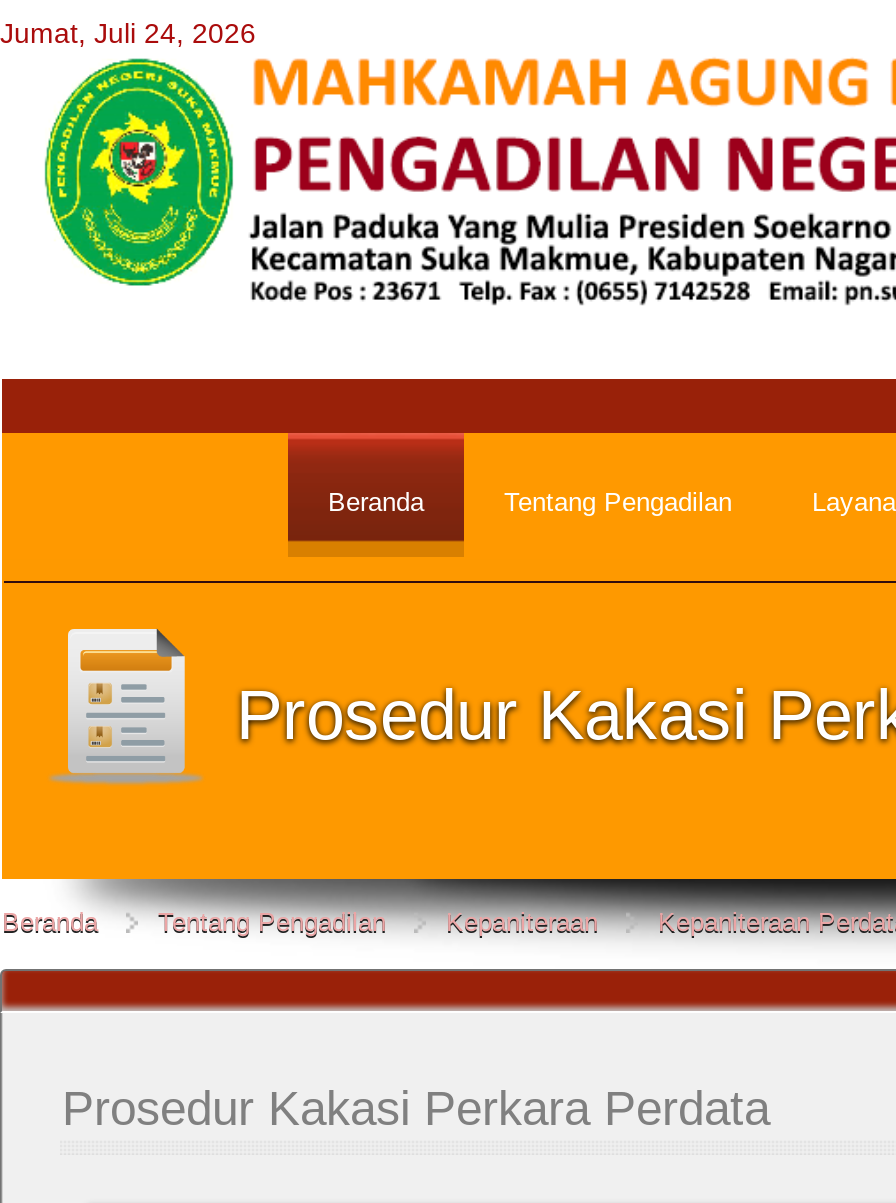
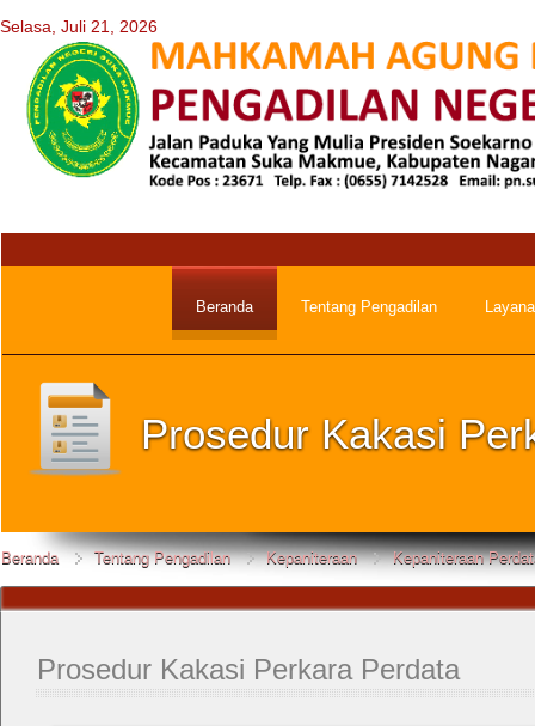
- Jumat, Juli 24, 2026
+ Selasa, Juli 21, 2026
